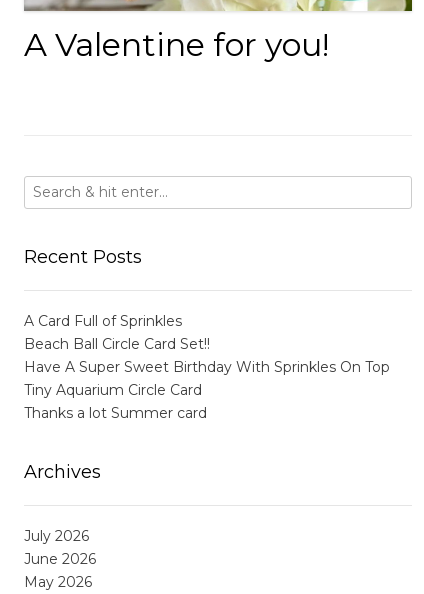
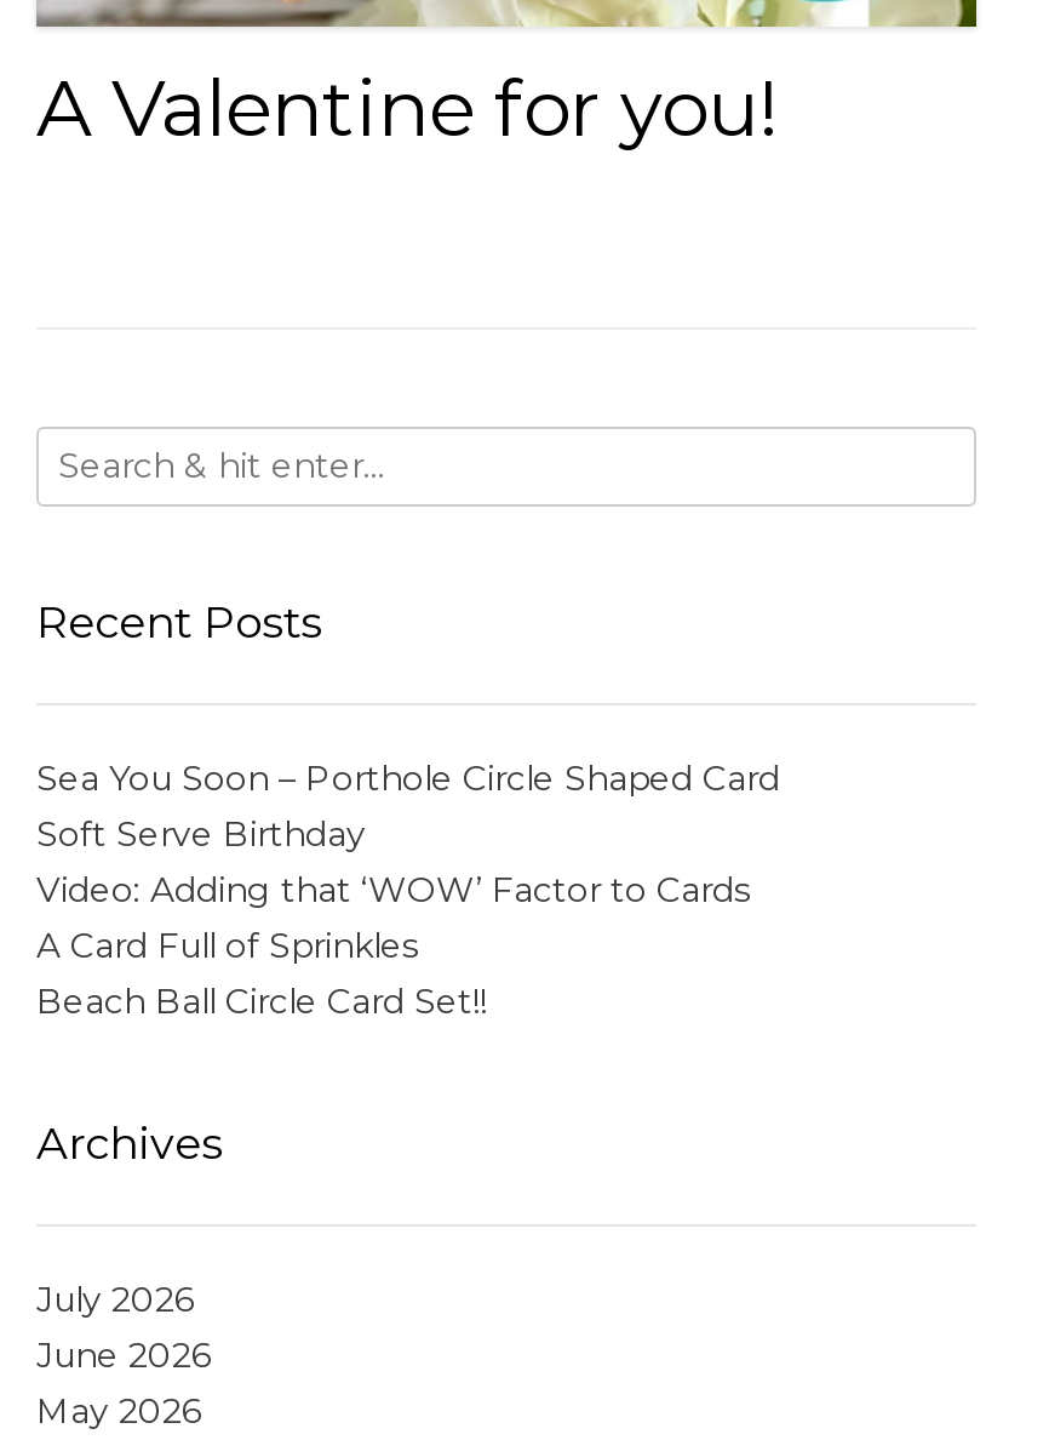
+ Sea You Soon – Porthole Circle Shaped Card
+ Soft Serve Birthday
+ Video: Adding that ‘WOW’ Factor to Cards

moved down: A Card Full of Sprinkles | Beach Ball Circle Card Set!!

- Have A Super Sweet Birthday With Sprinkles On Top
- Tiny Aquarium Circle Card
- Thanks a lot Summer card
